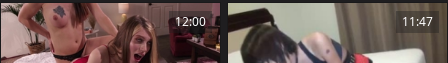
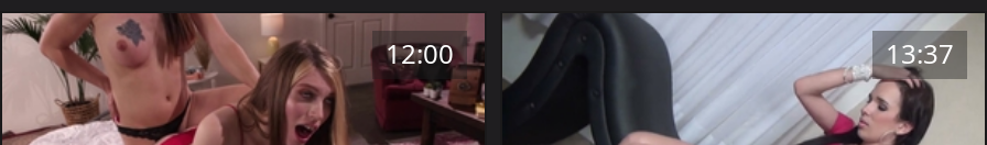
- 11:47
+ 13:37
